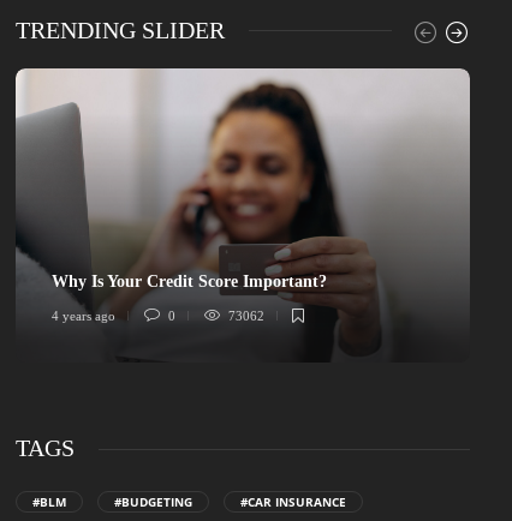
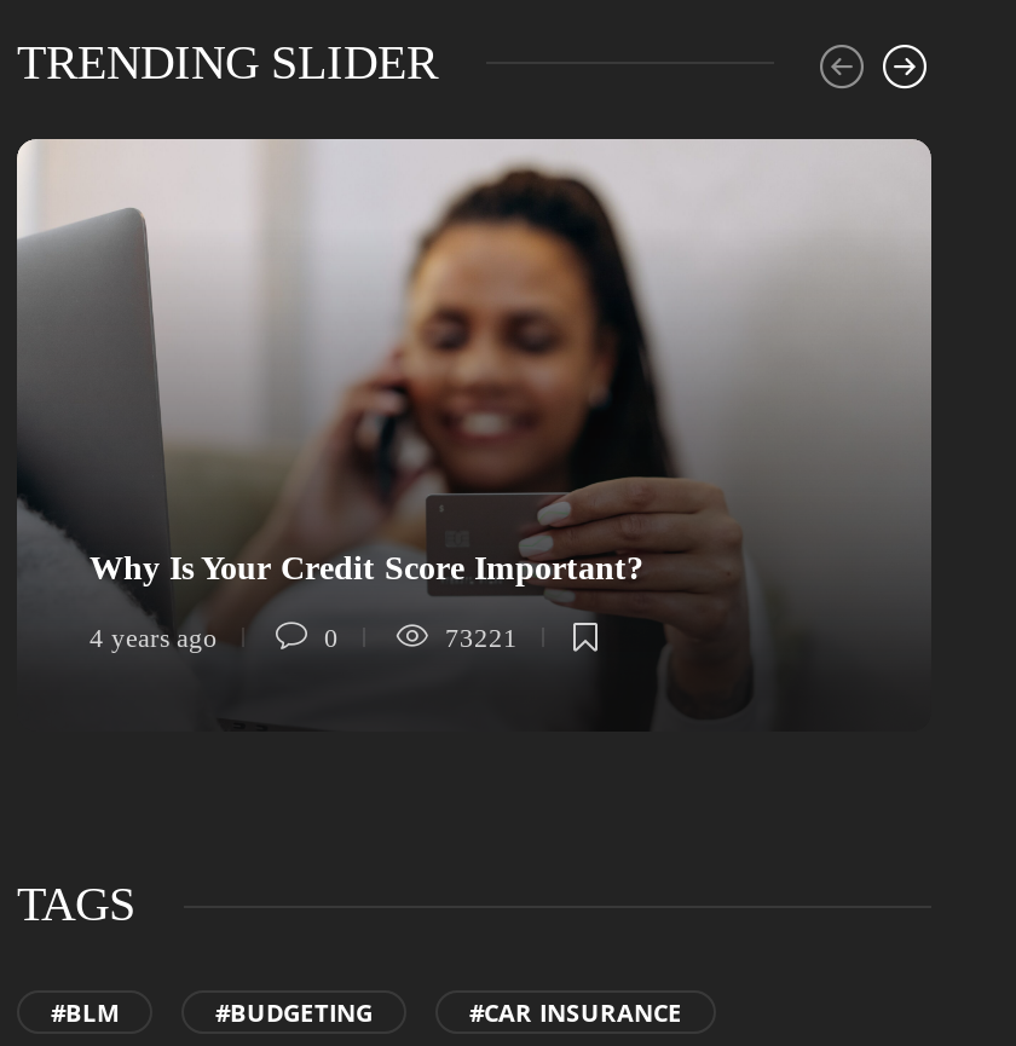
- 73062
+ 73221
